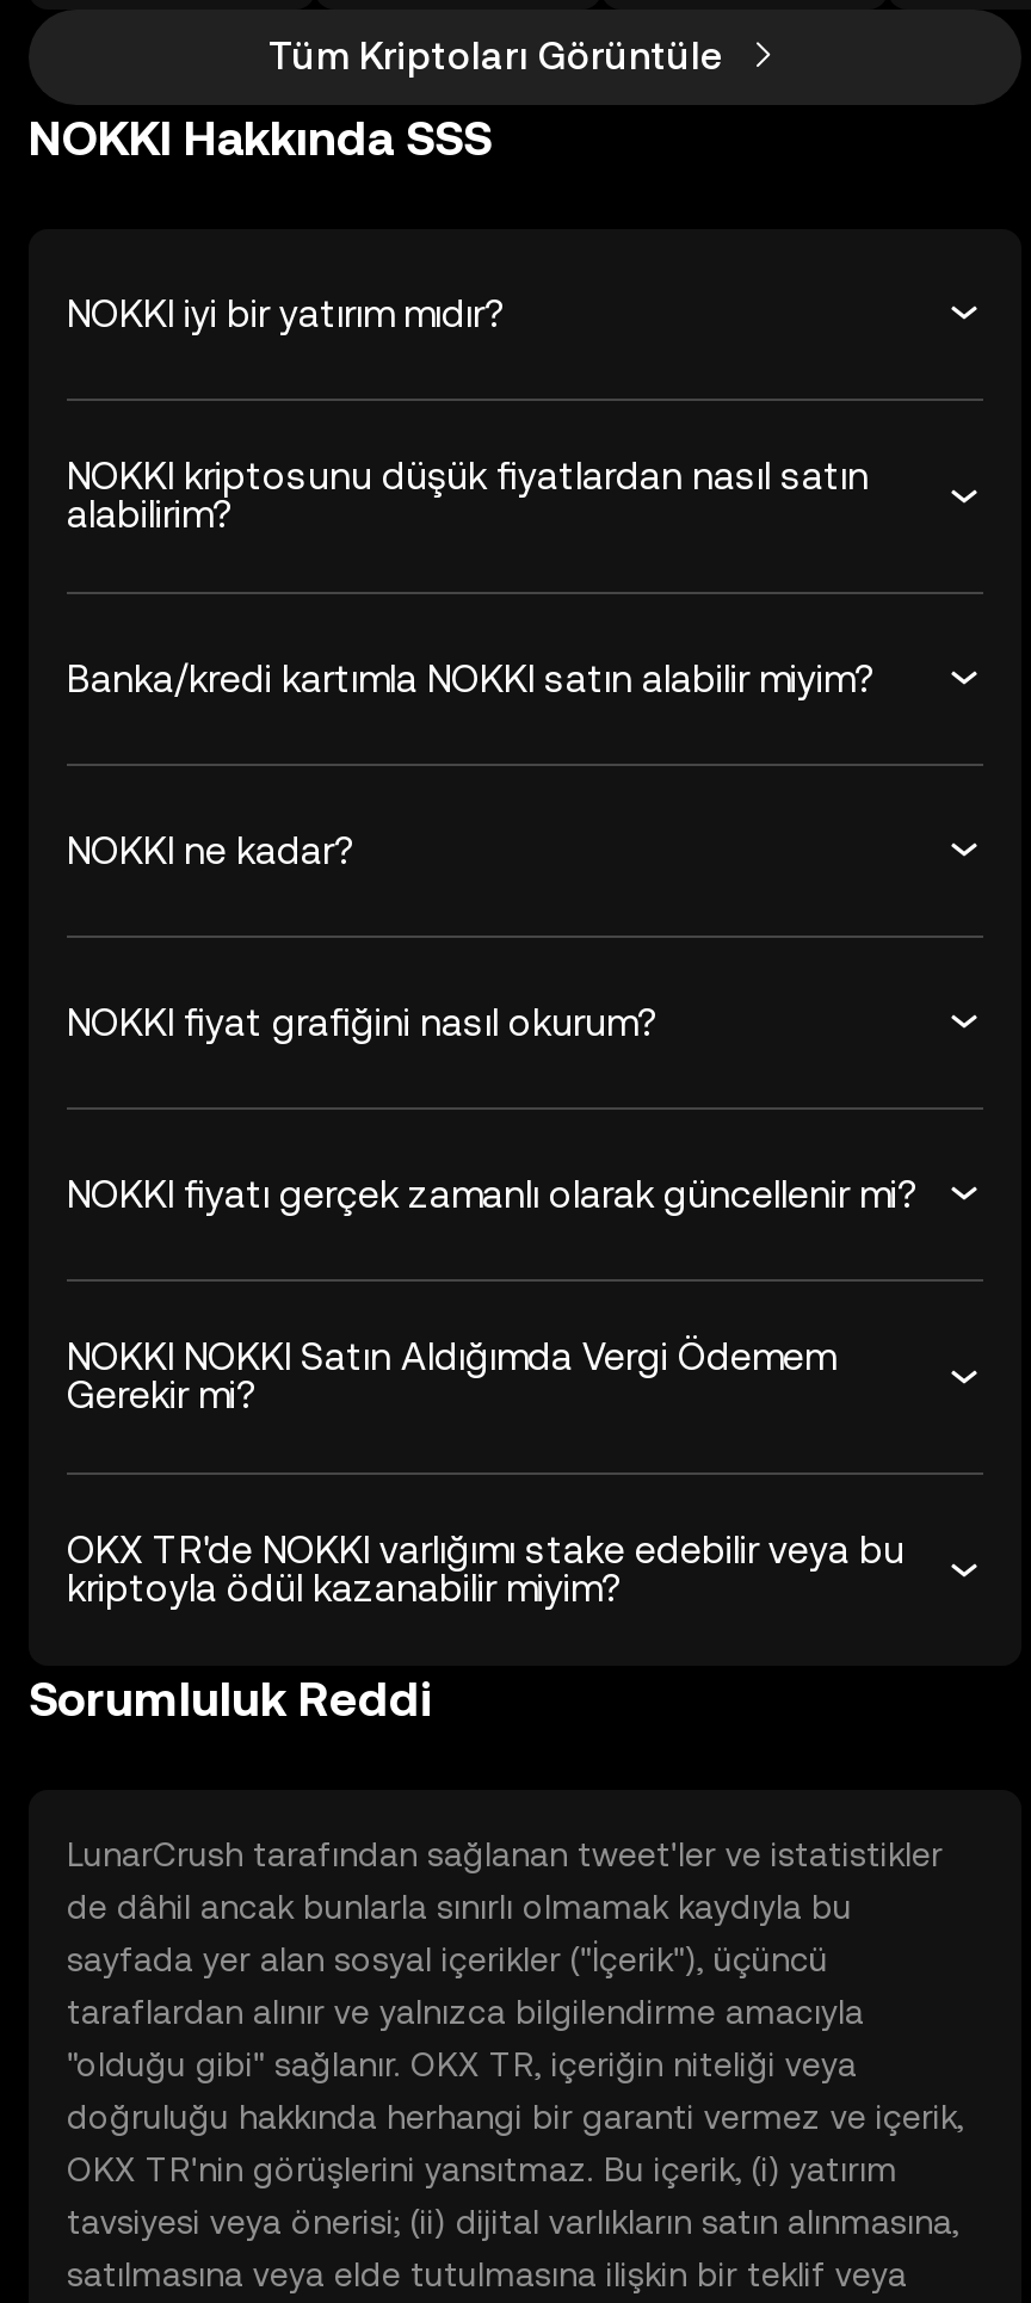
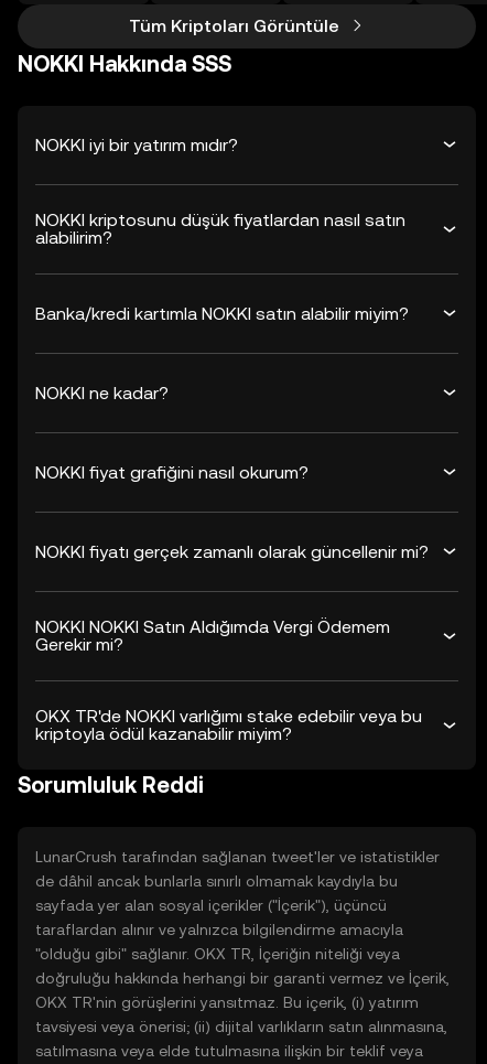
- "olduğu gibi" sağlanır. OKX TR, içeriğin niteliği veya
+ "olduğu gibi" sağlanır. OKX TR, İçeriğin niteliği veya

- doğruluğu hakkında herhangi bir garanti vermez ve içerik,
+ doğruluğu hakkında herhangi bir garanti vermez ve İçerik,
